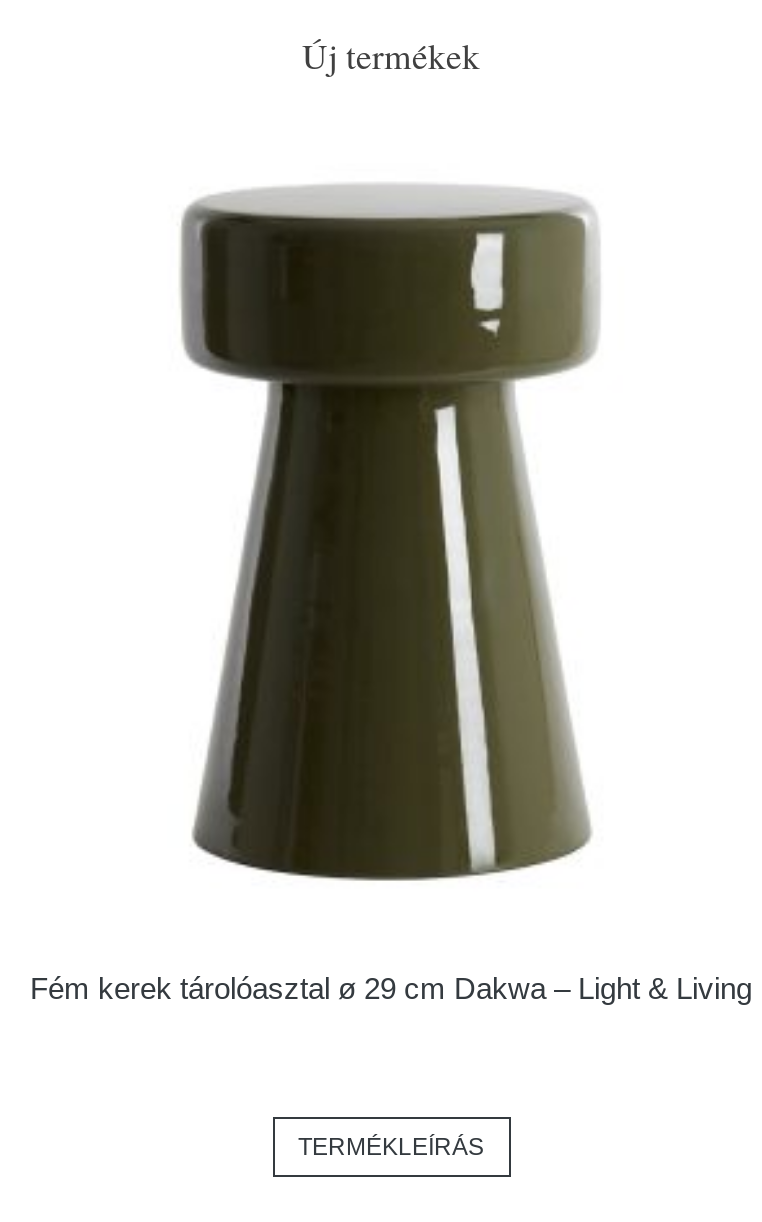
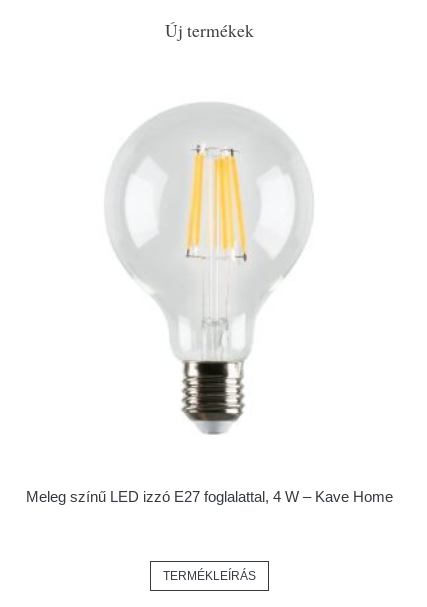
- [image]
+ [image]

- Fém kerek tárolóasztal ø 29 cm Dakwa – Light & Living
+ Meleg színű LED izzó E27 foglalattal, 4 W – Kave Home
